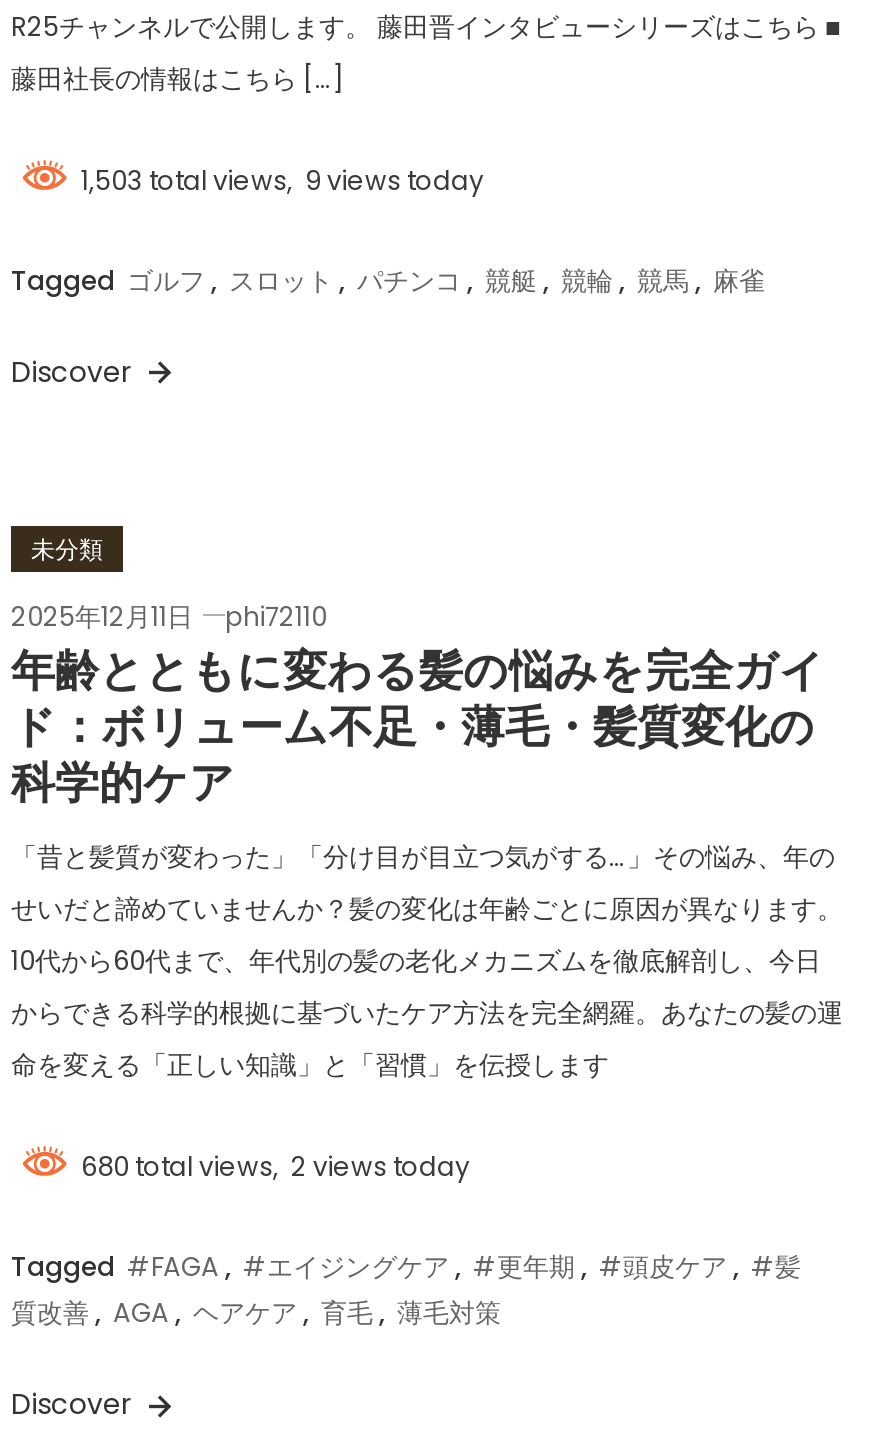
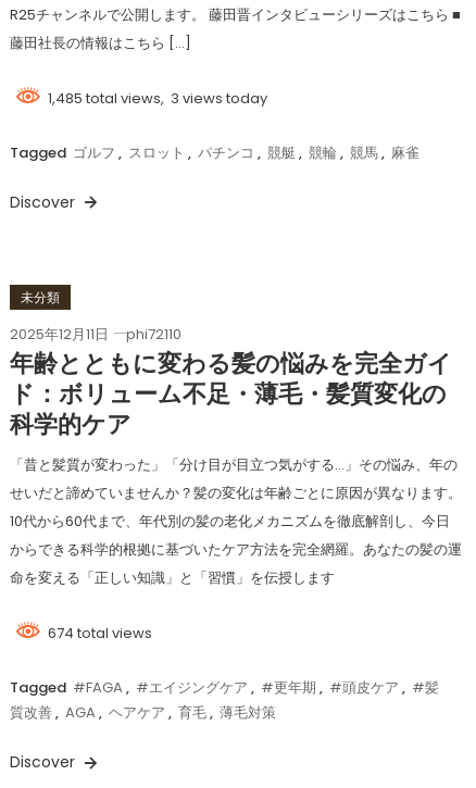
- 1,503 total views, 9 views today
+ 1,485 total views, 3 views today

- 680 total views, 2 views today
+ 674 total views
